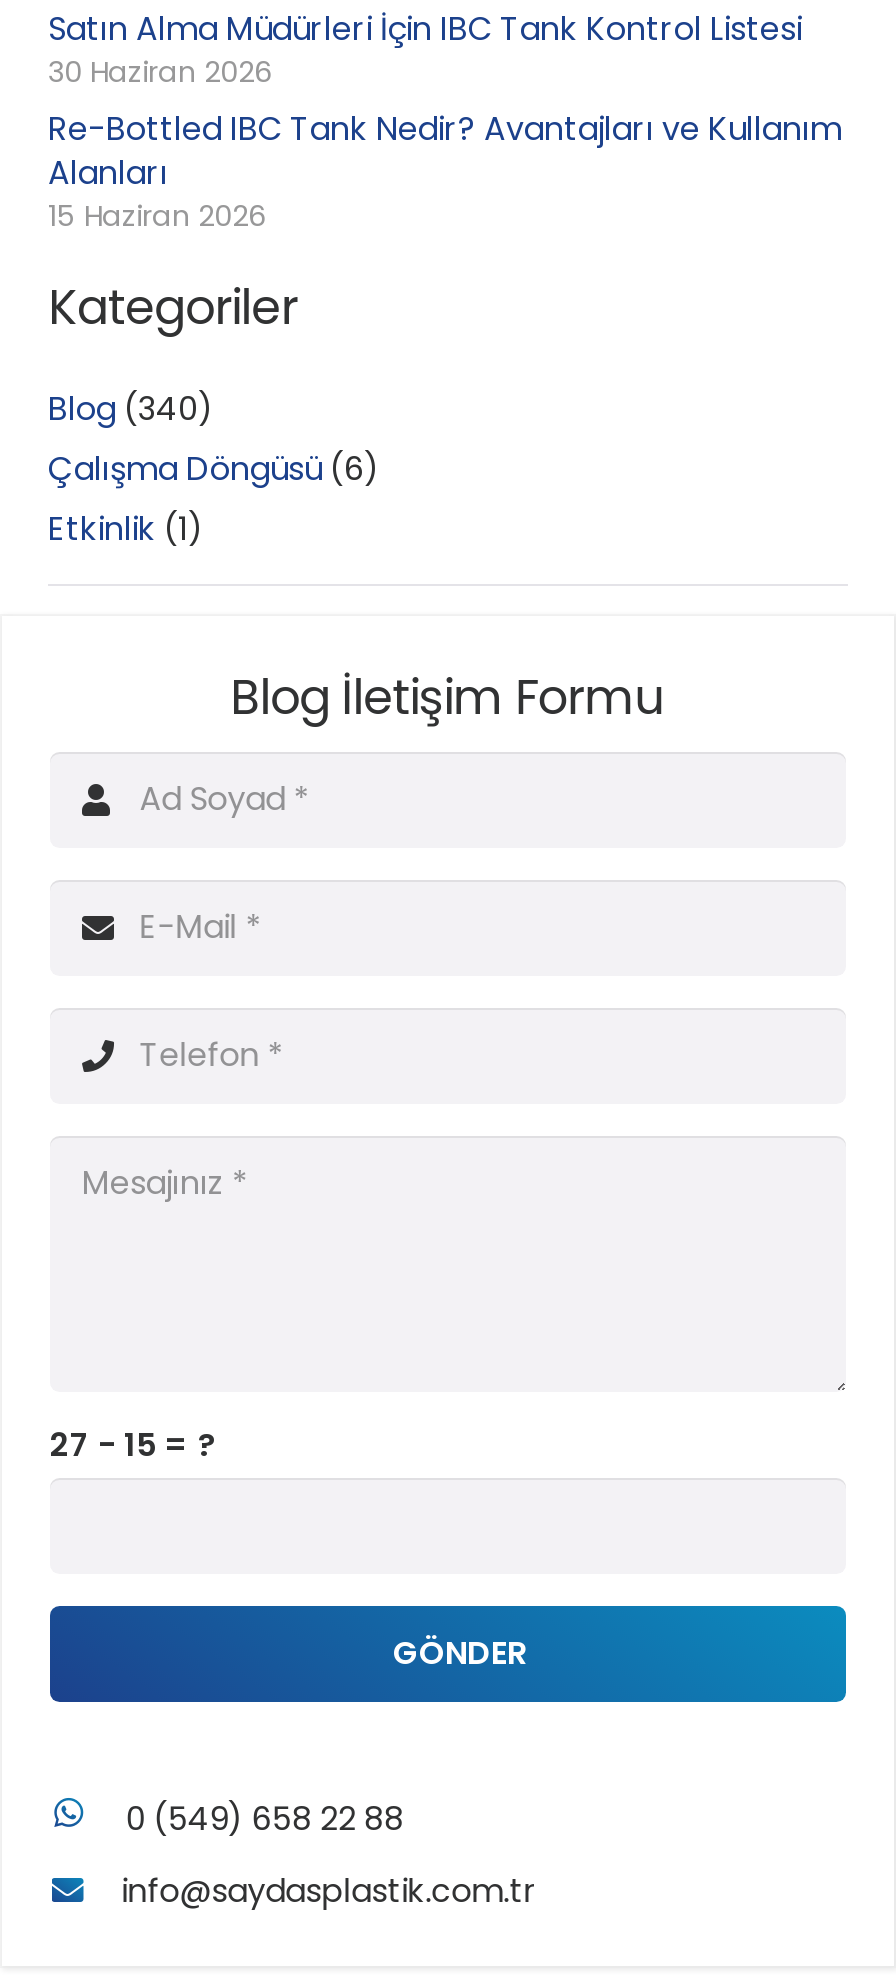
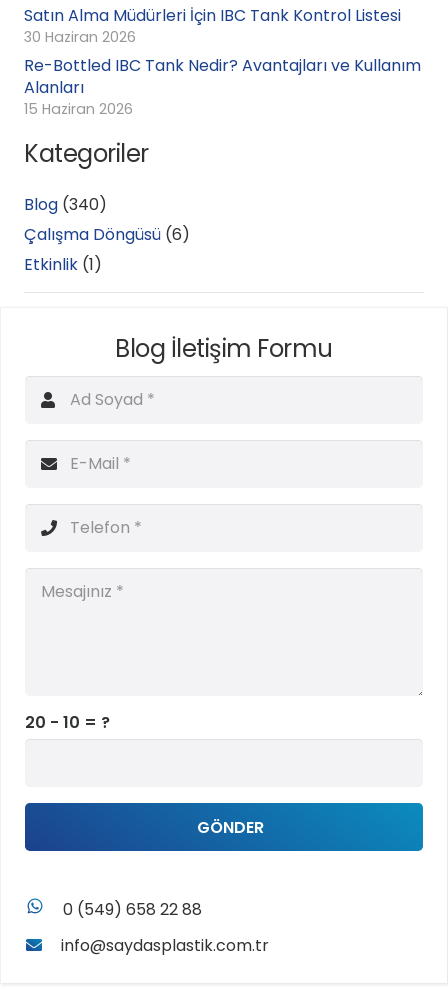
- 27 - 15 = ?
+ 20 - 10 = ?
